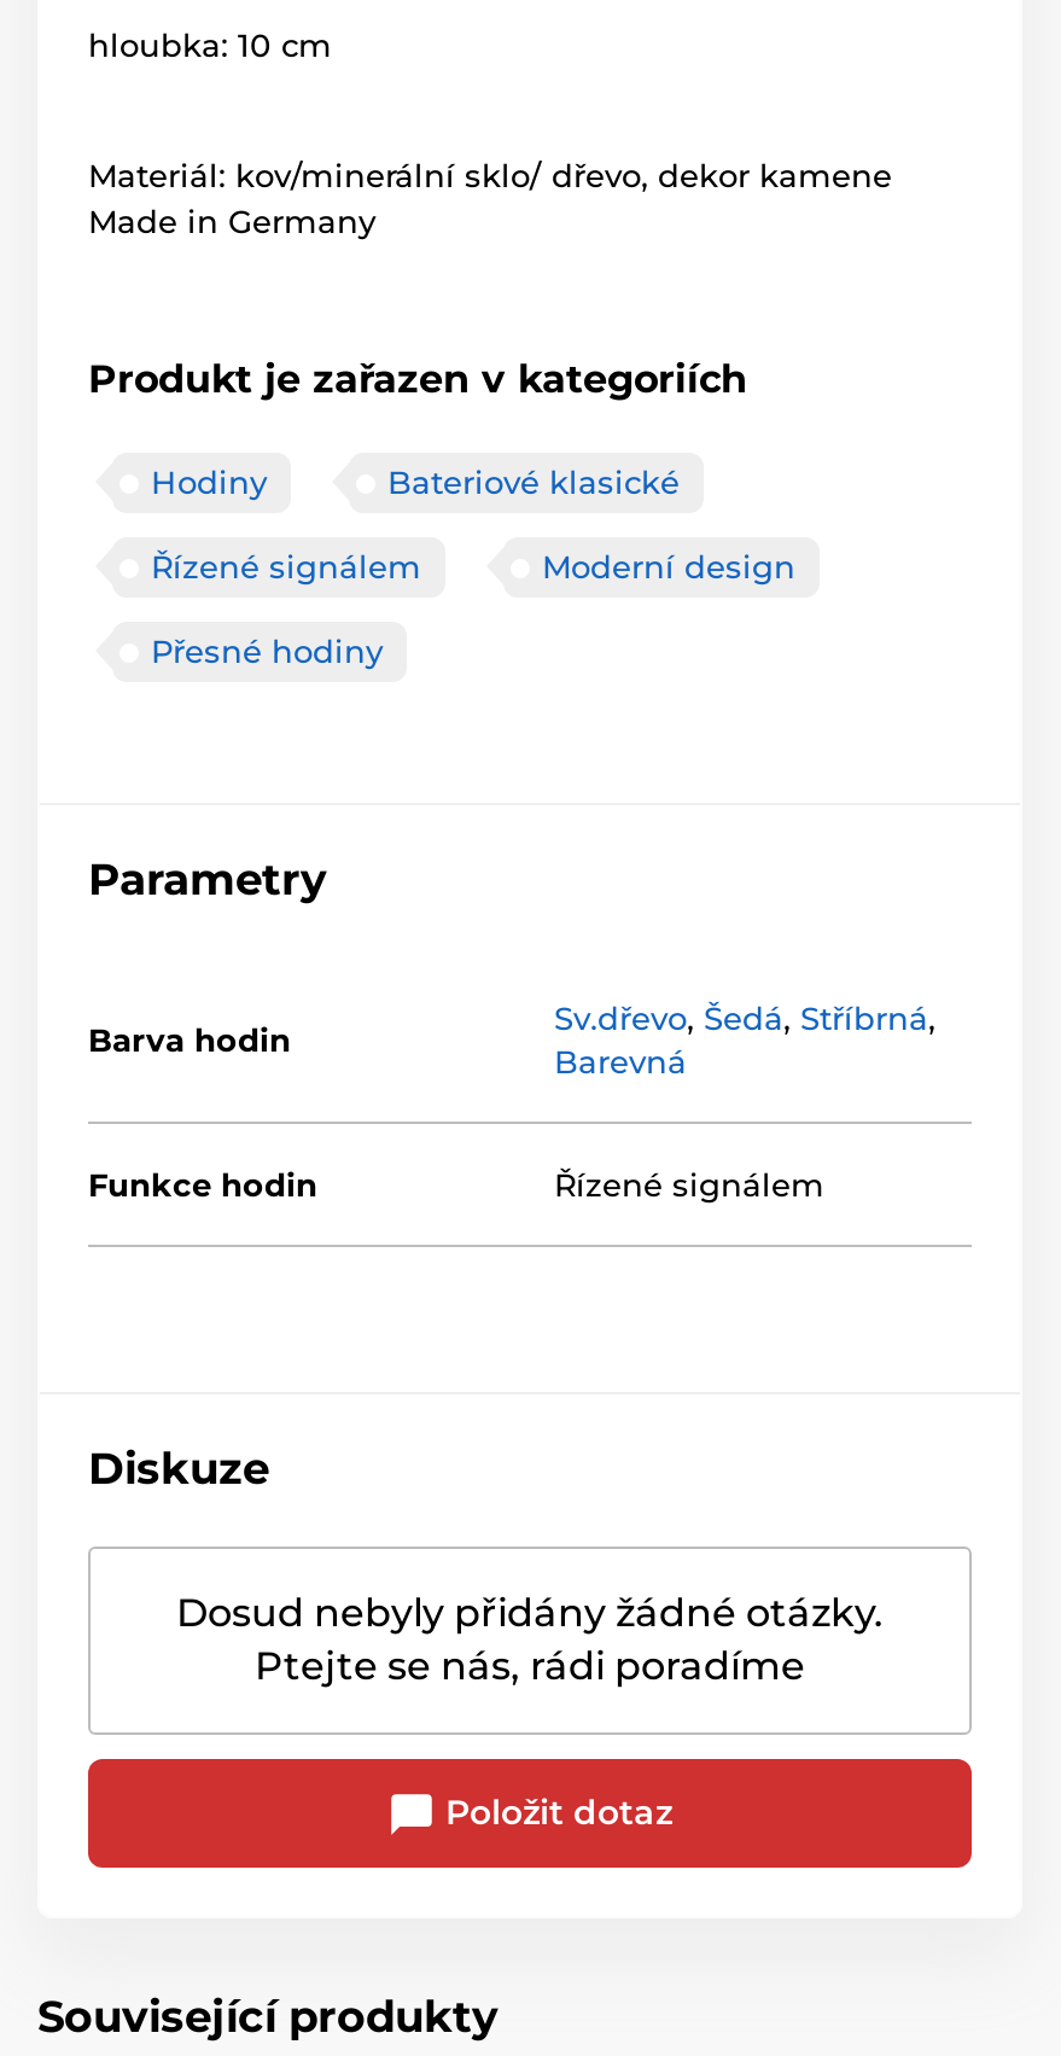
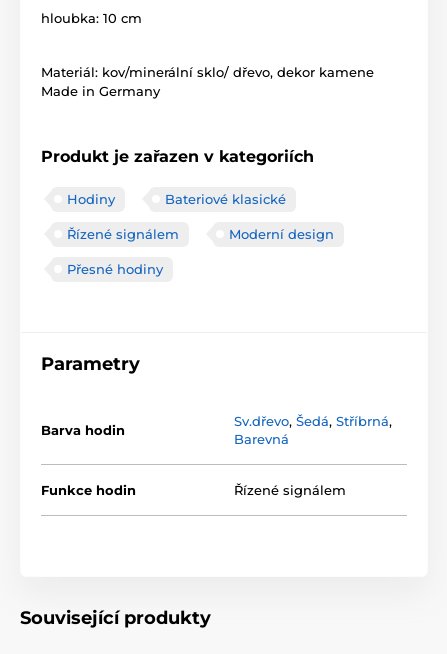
- Diskuze
- Dosud nebyly přidány žádné otázky.
- Ptejte se nás, rádi poradíme
- Položit dotaz
